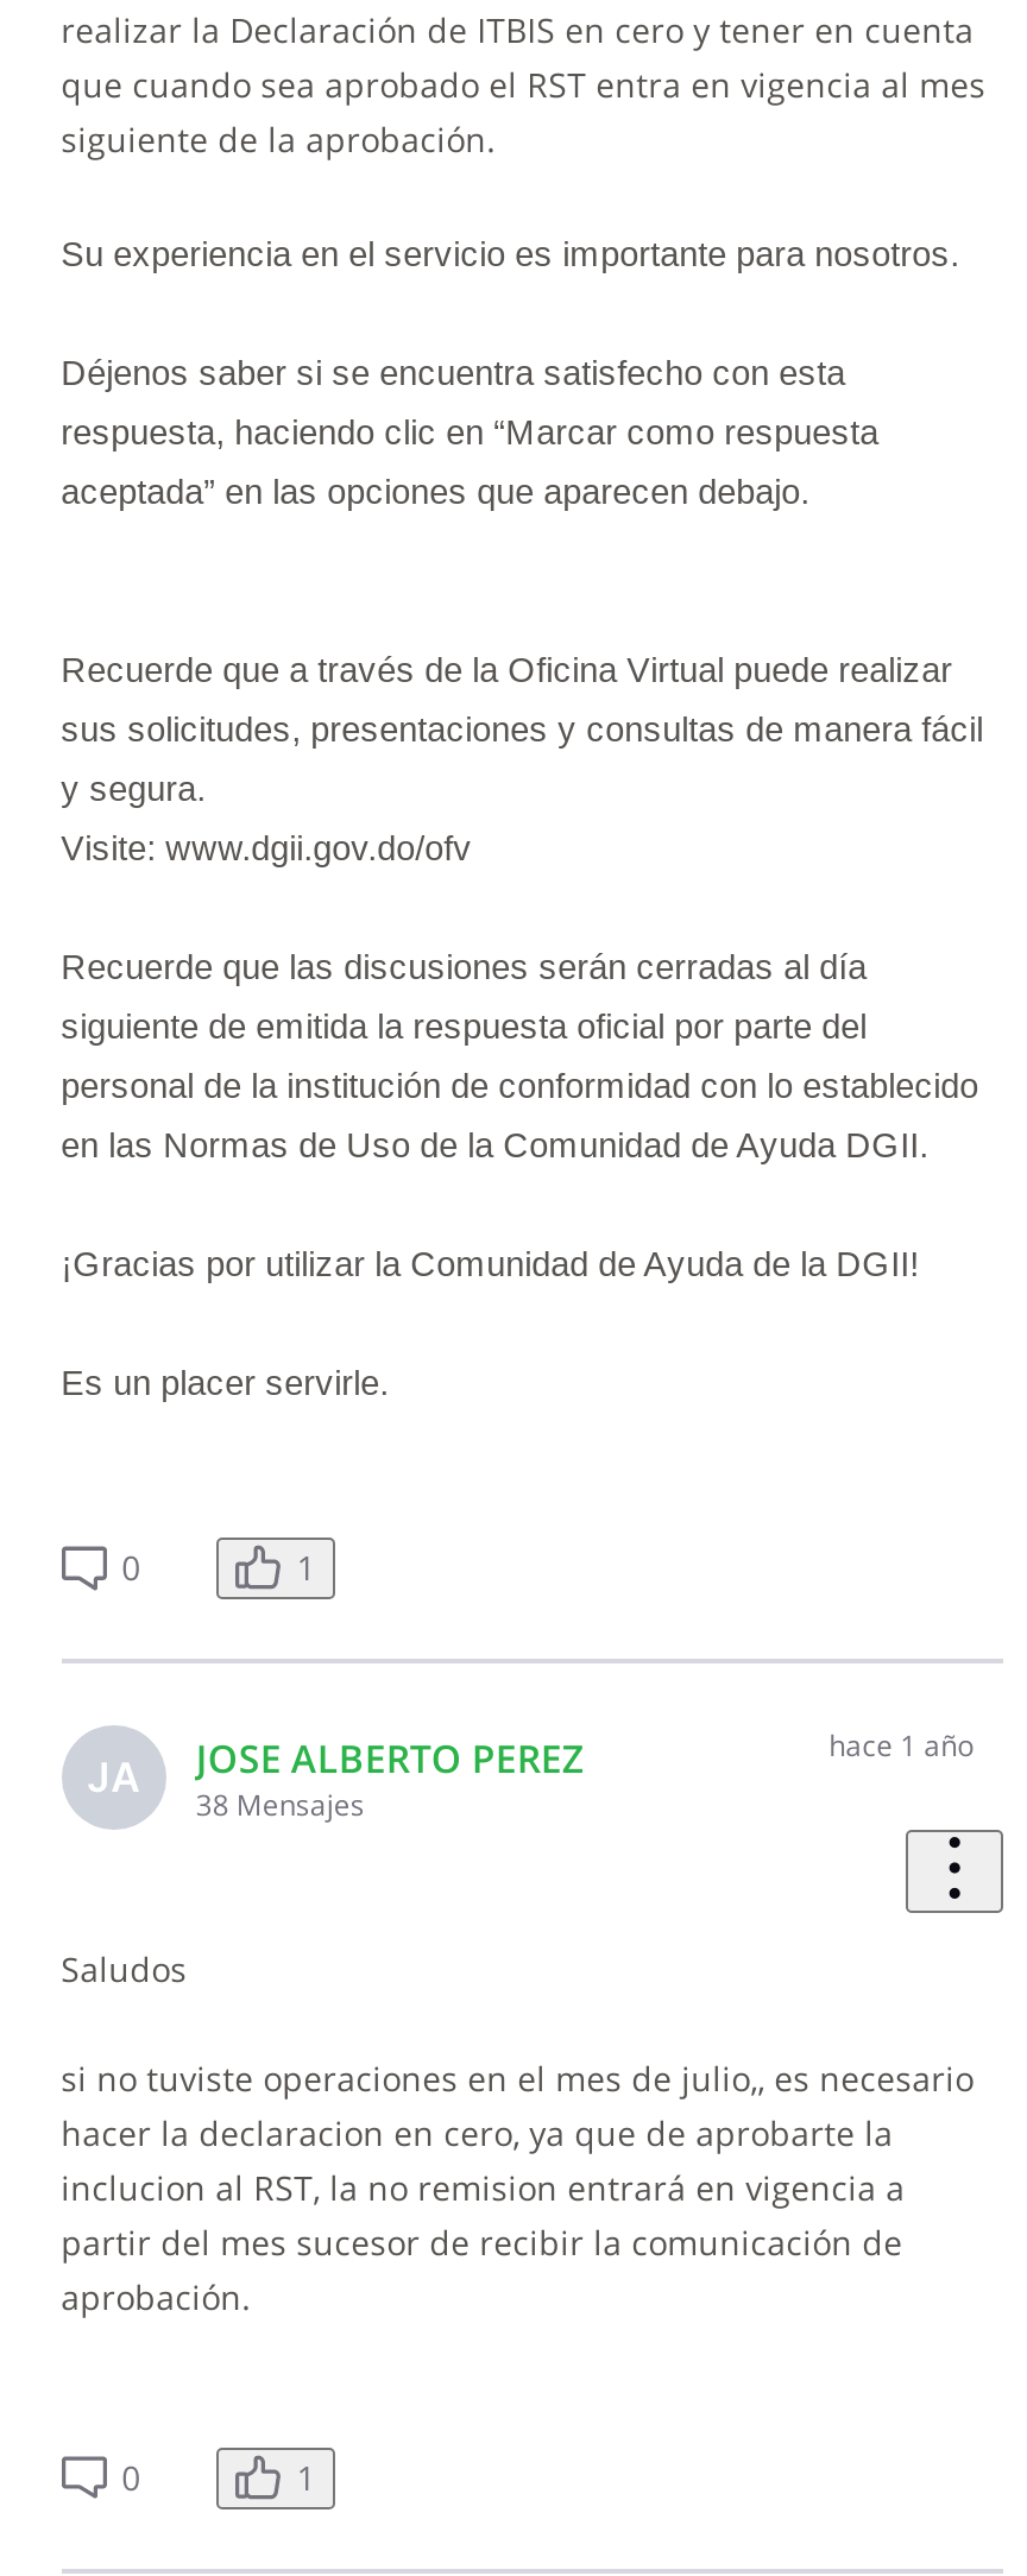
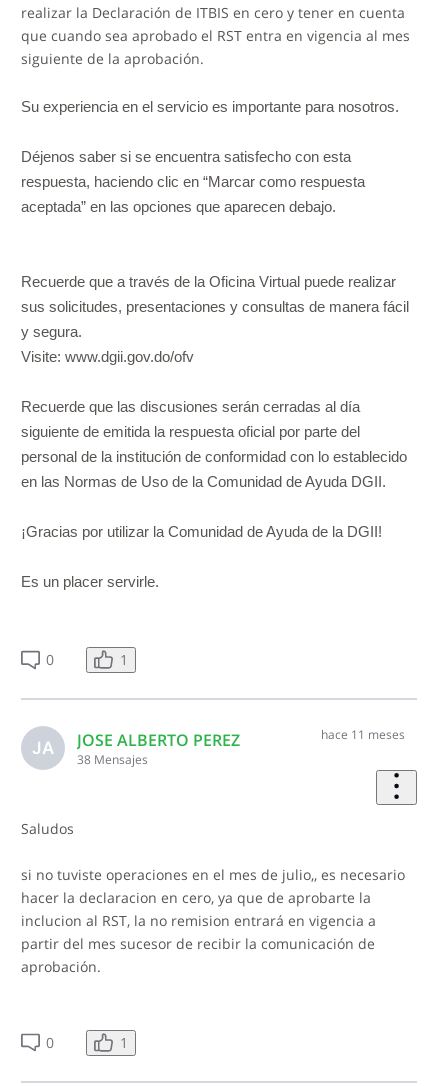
- hace 1 año
+ hace 11 meses
